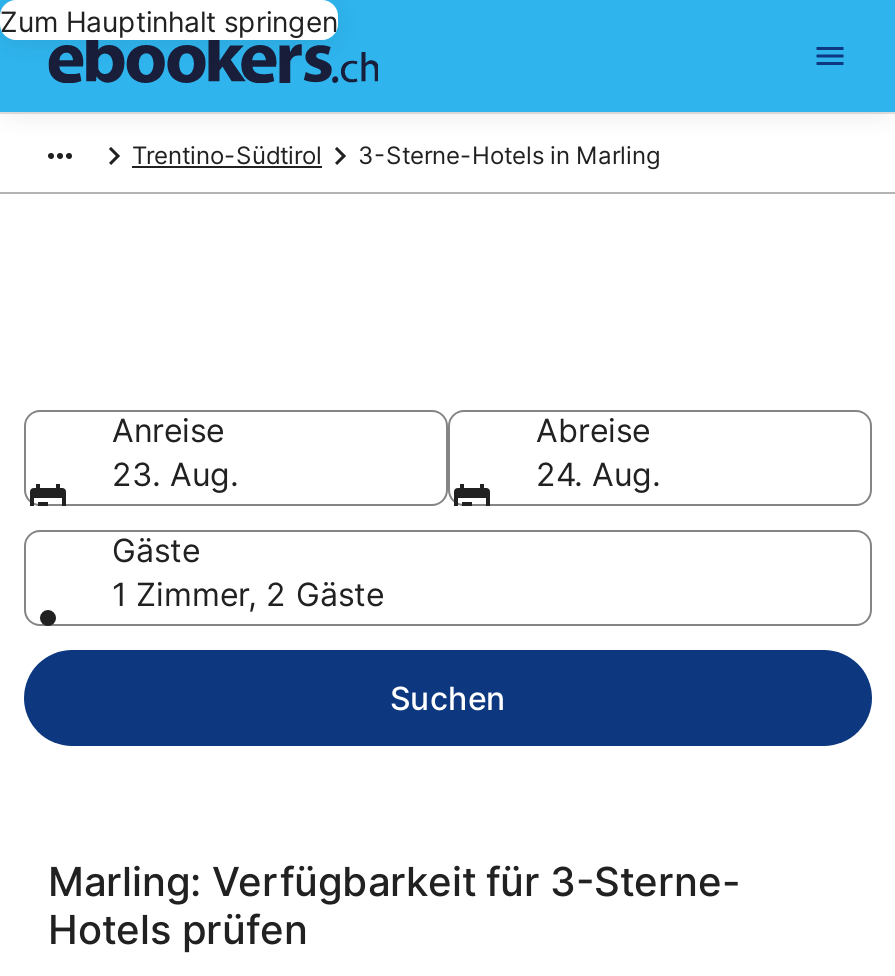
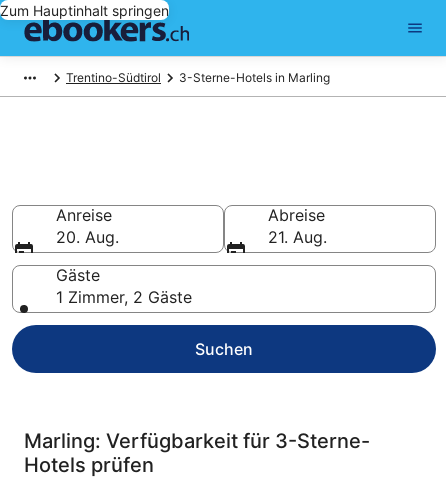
- 23. Aug.
+ 20. Aug.

- 24. Aug.
+ 21. Aug.
